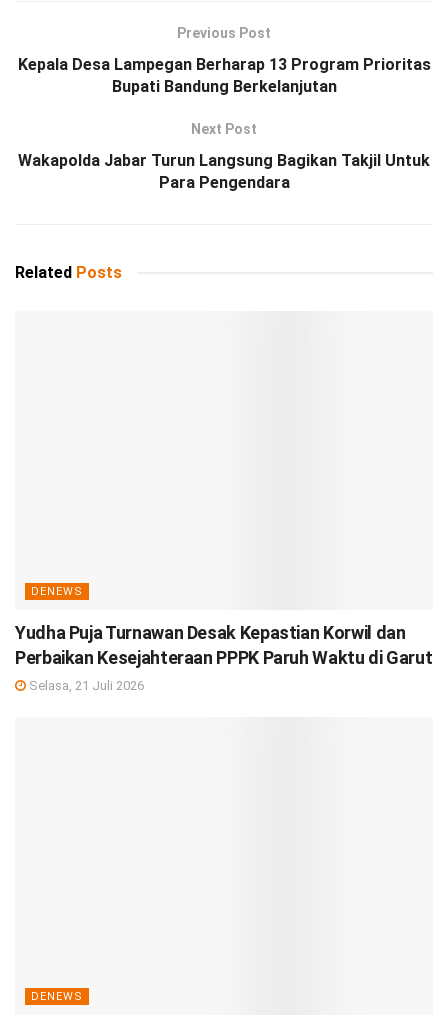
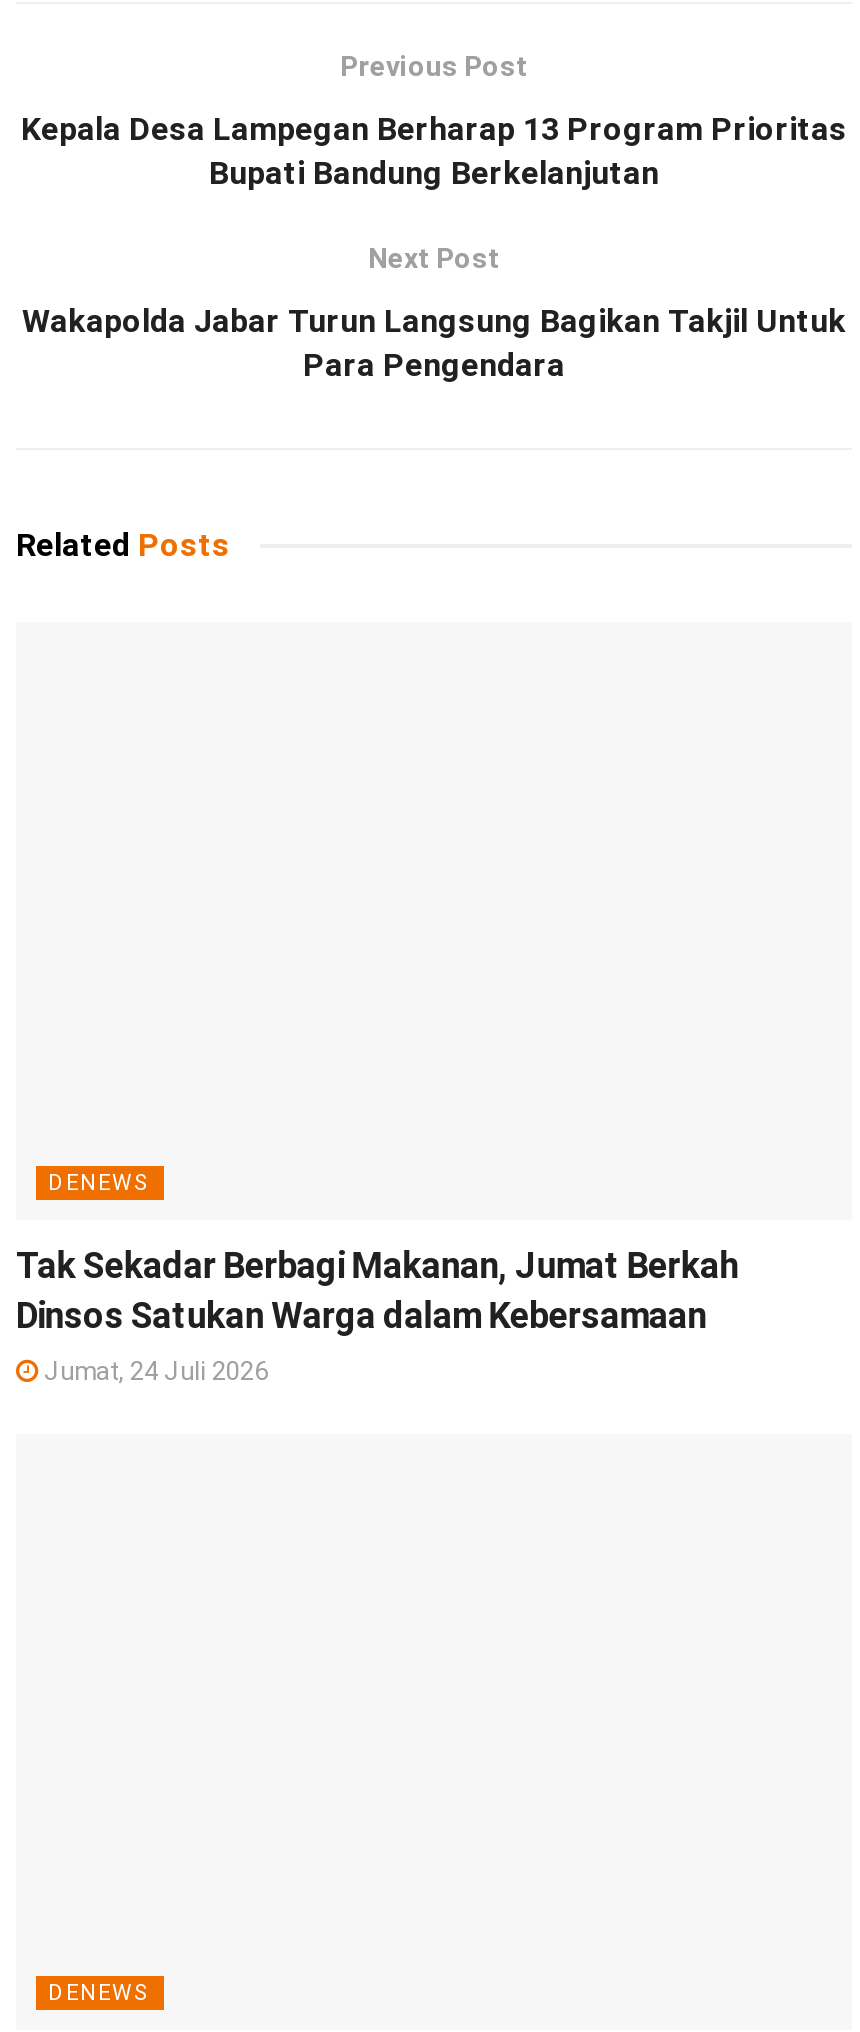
- Yudha Puja Turnawan Desak Kepastian Korwil dan
- Perbaikan Kesejahteraan PPPK Paruh Waktu di Garut
+ Tak Sekadar Berbagi Makanan, Jumat Berkah
+ Dinsos Satukan Warga dalam Kebersamaan

- Selasa, 21 Juli 2026
+ Jumat, 24 Juli 2026
